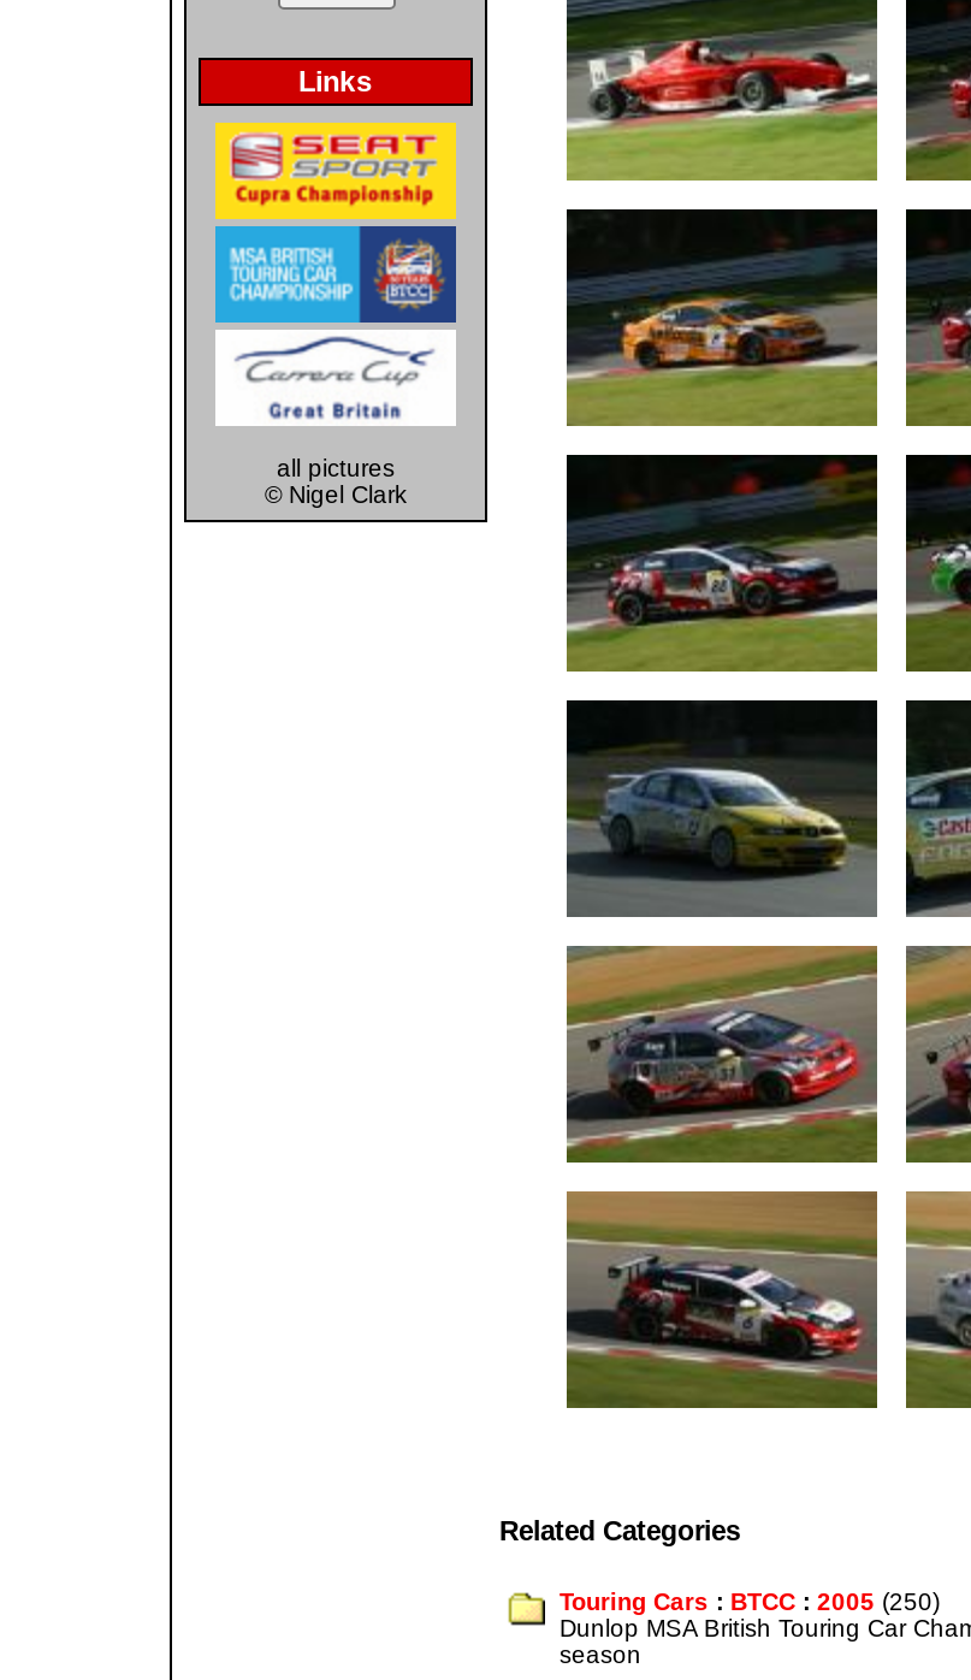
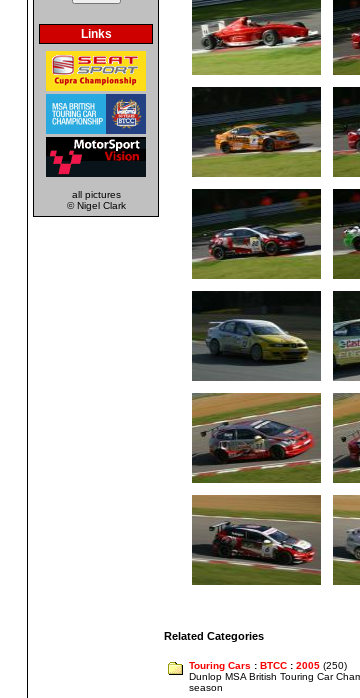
- [image]
+ [image]
